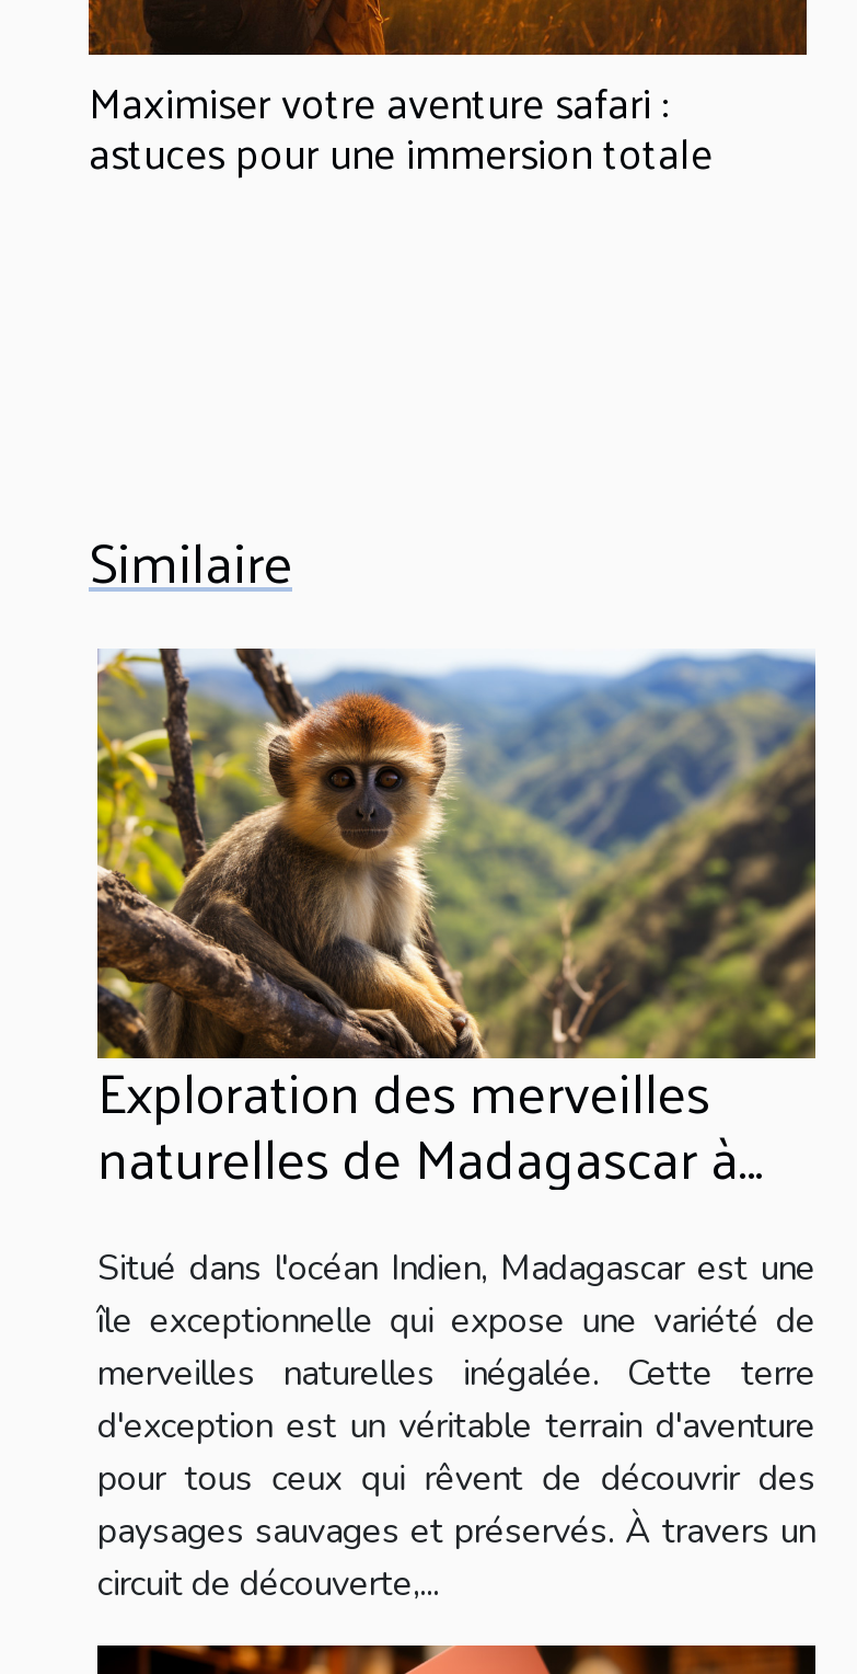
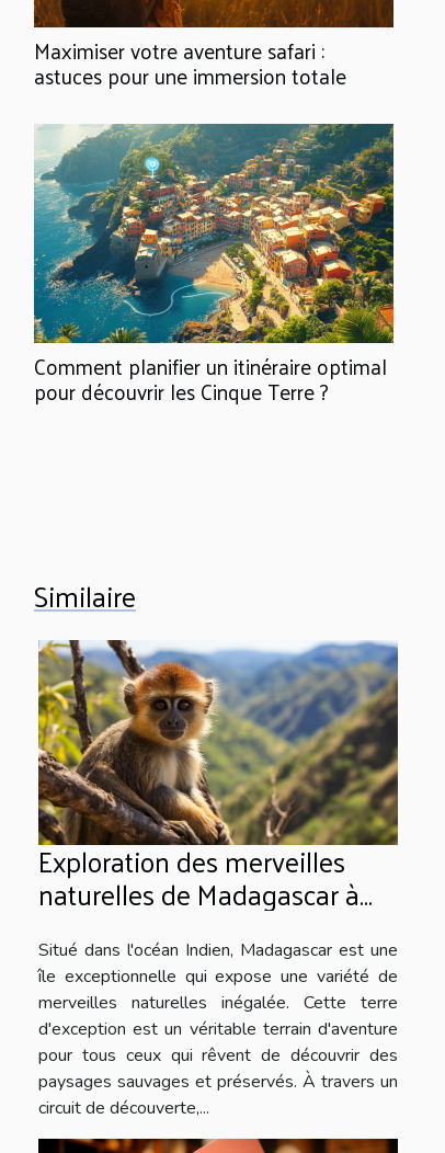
+ [image]
+ Comment planifier un itinéraire optimal
+ pour découvrir les Cinque Terre ?
